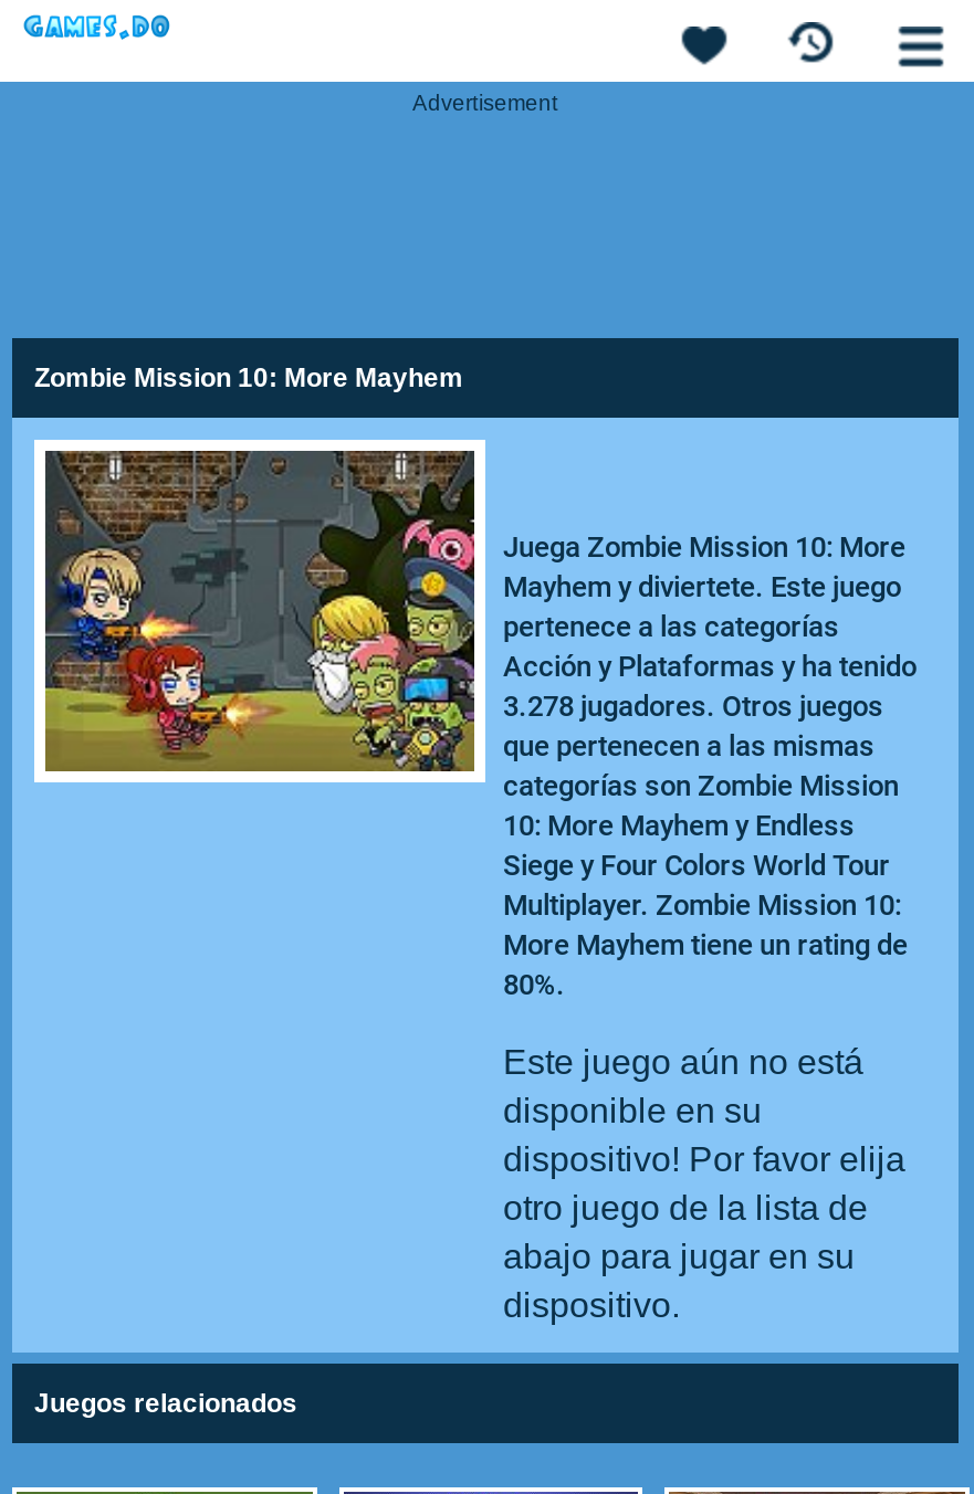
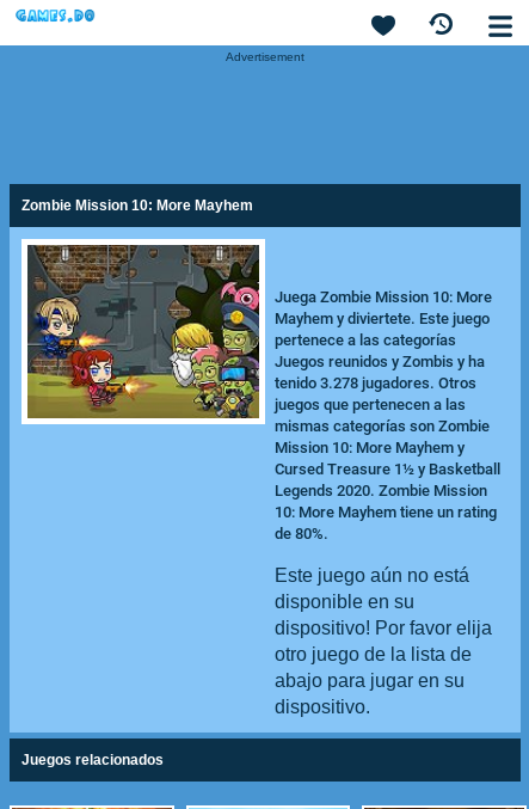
- Acción y Plataformas y ha tenido
- 3.278 jugadores. Otros juegos
- que pertenecen a las mismas
- categorías son Zombie Mission
- 10: More Mayhem y Endless
- Siege y Four Colors World Tour
- Multiplayer. Zombie Mission 10:
- More Mayhem tiene un rating de
- 80%.
+ Juegos reunidos y Zombis y ha
+ tenido 3.278 jugadores. Otros
+ juegos que pertenecen a las
+ mismas categorías son Zombie
+ Mission 10: More Mayhem y
+ Cursed Treasure 1½ y Basketball
+ Legends 2020. Zombie Mission
+ 10: More Mayhem tiene un rating
+ de 80%.
